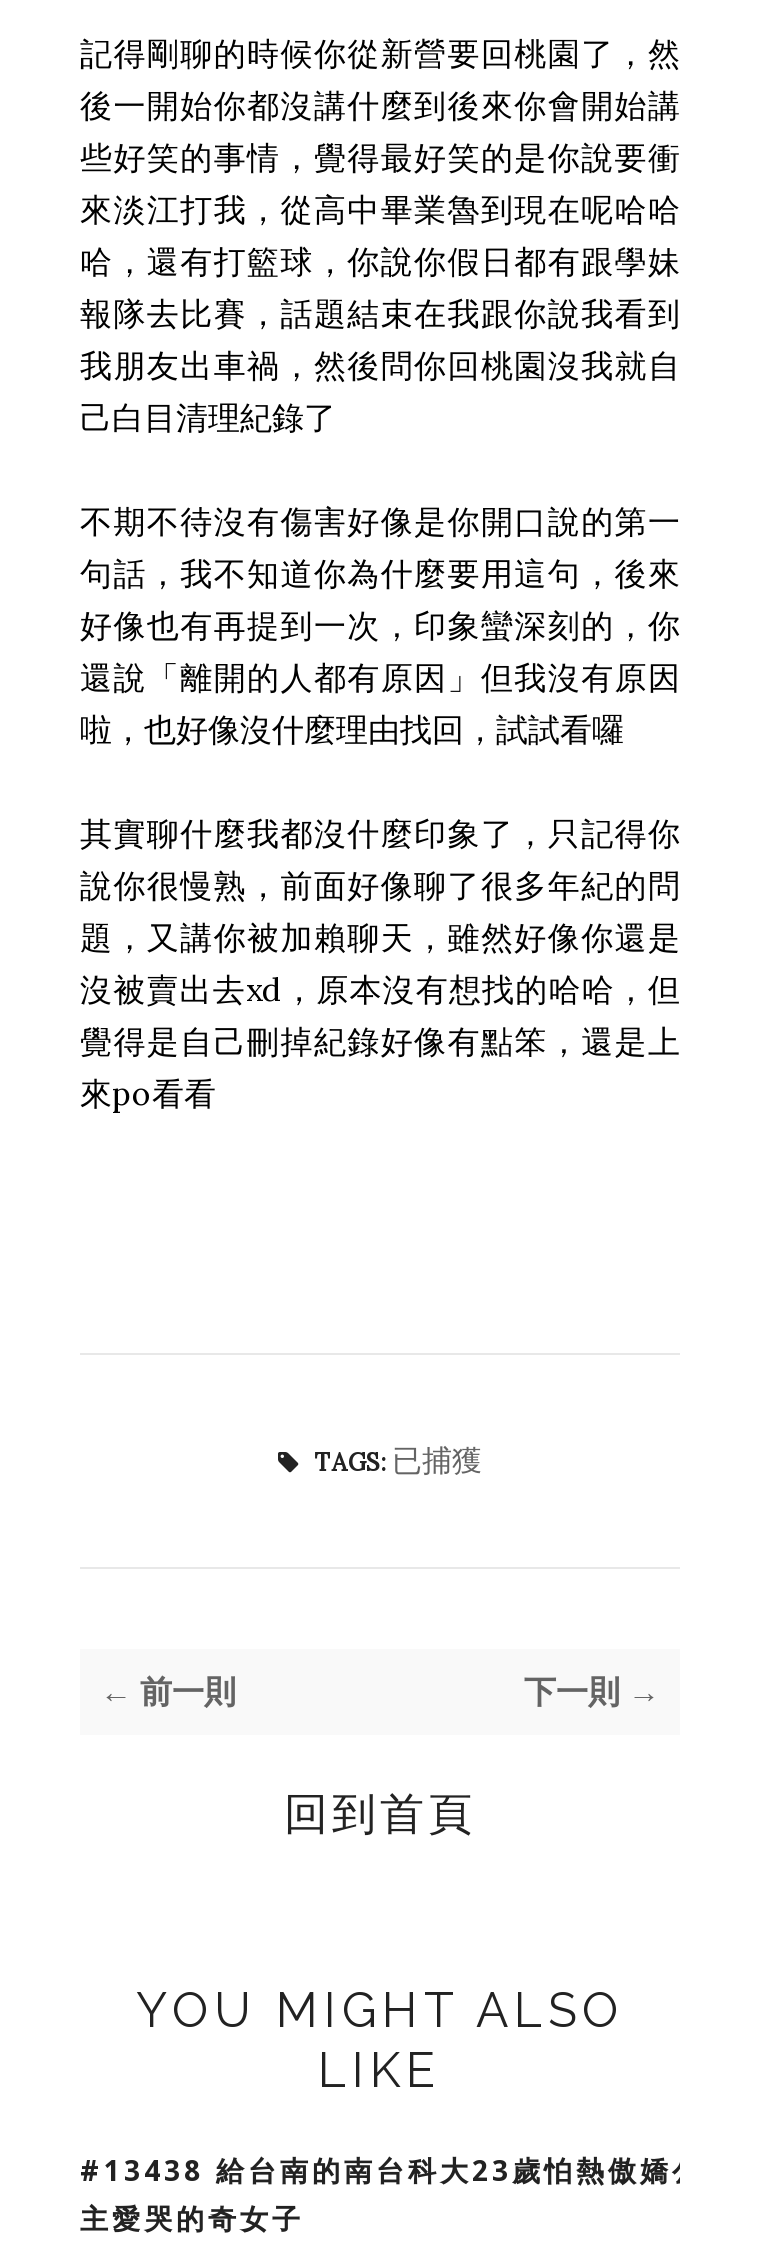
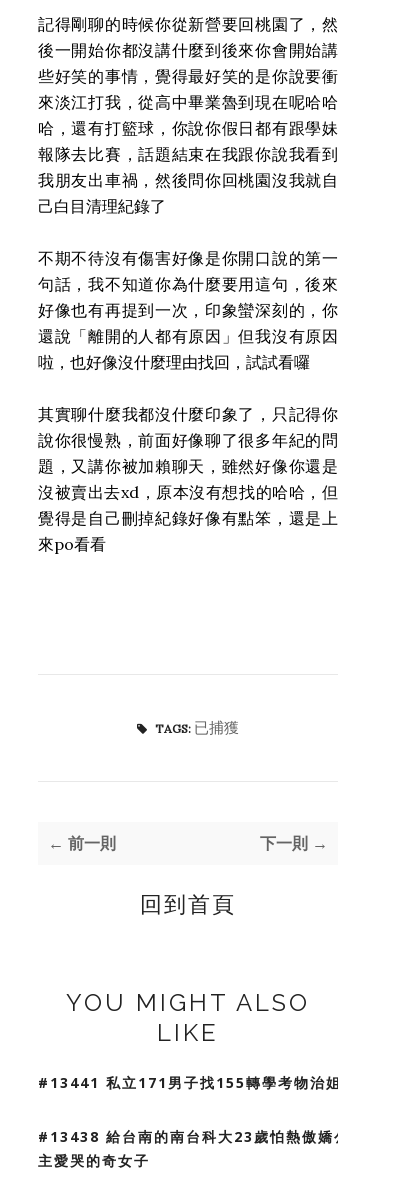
+ #13441 私立171男子找155轉學考物治姐姐
